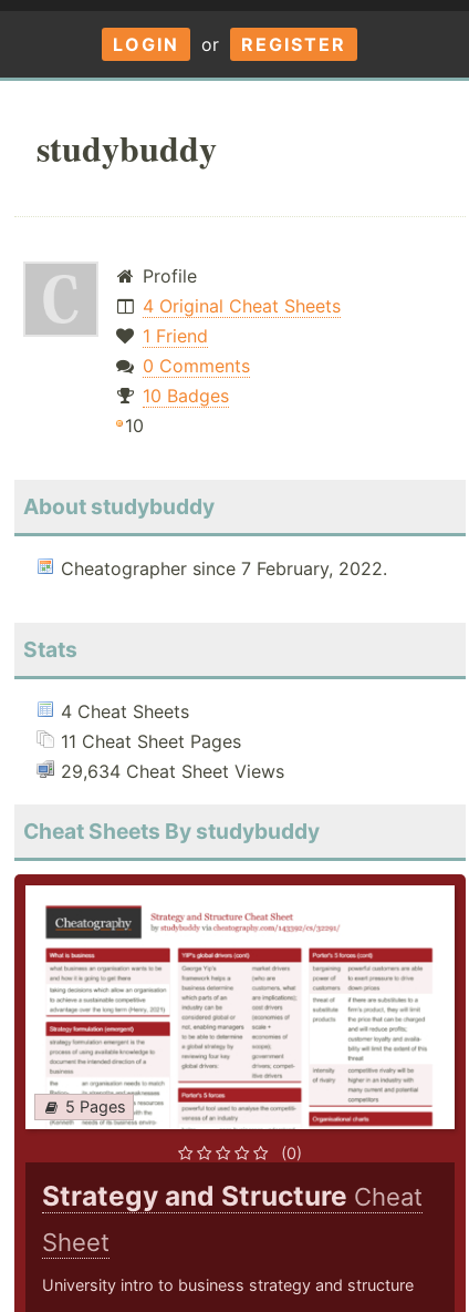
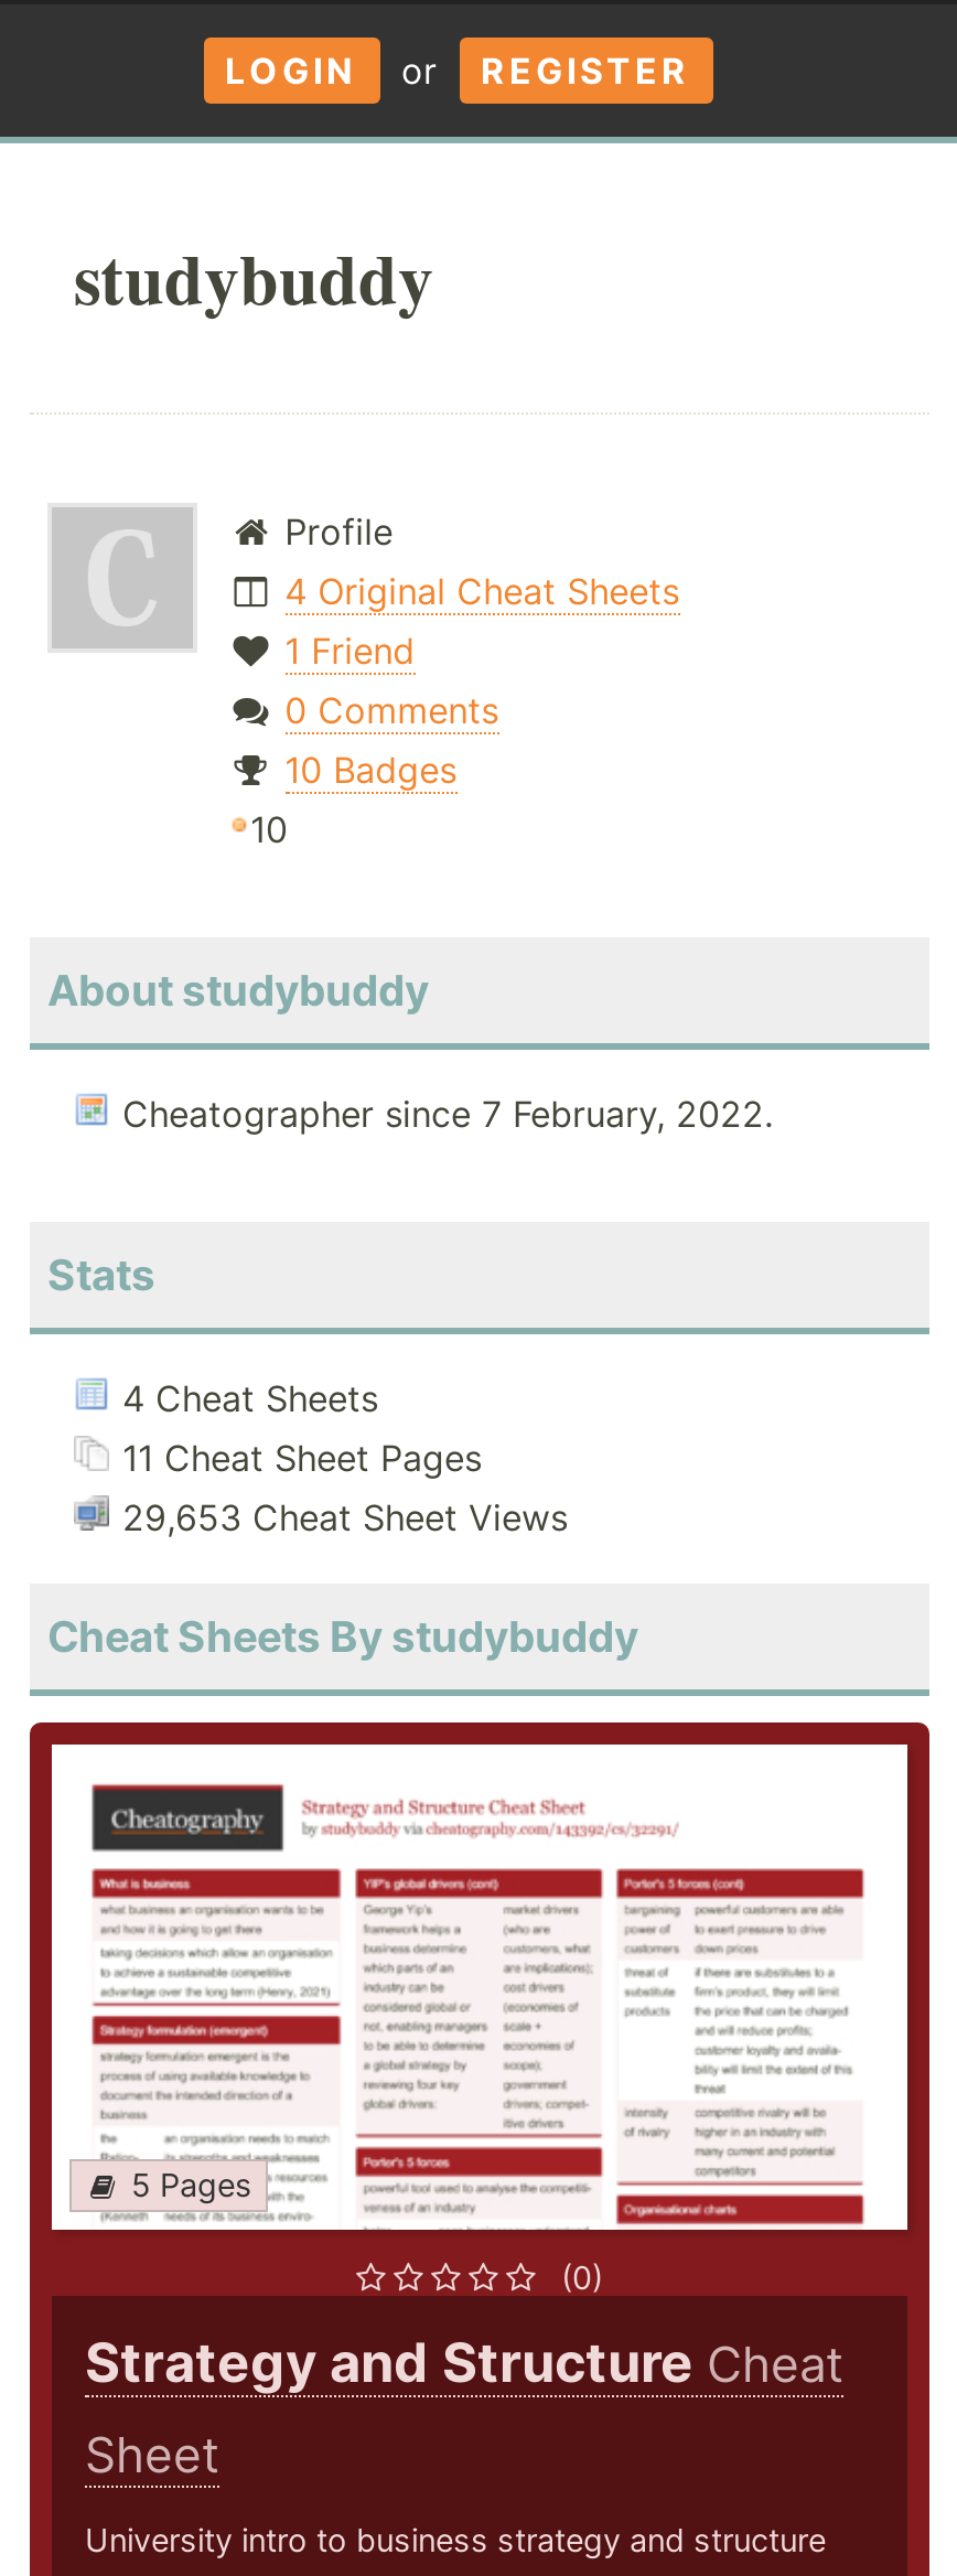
- 29,634 Cheat Sheet Views
+ 29,653 Cheat Sheet Views
